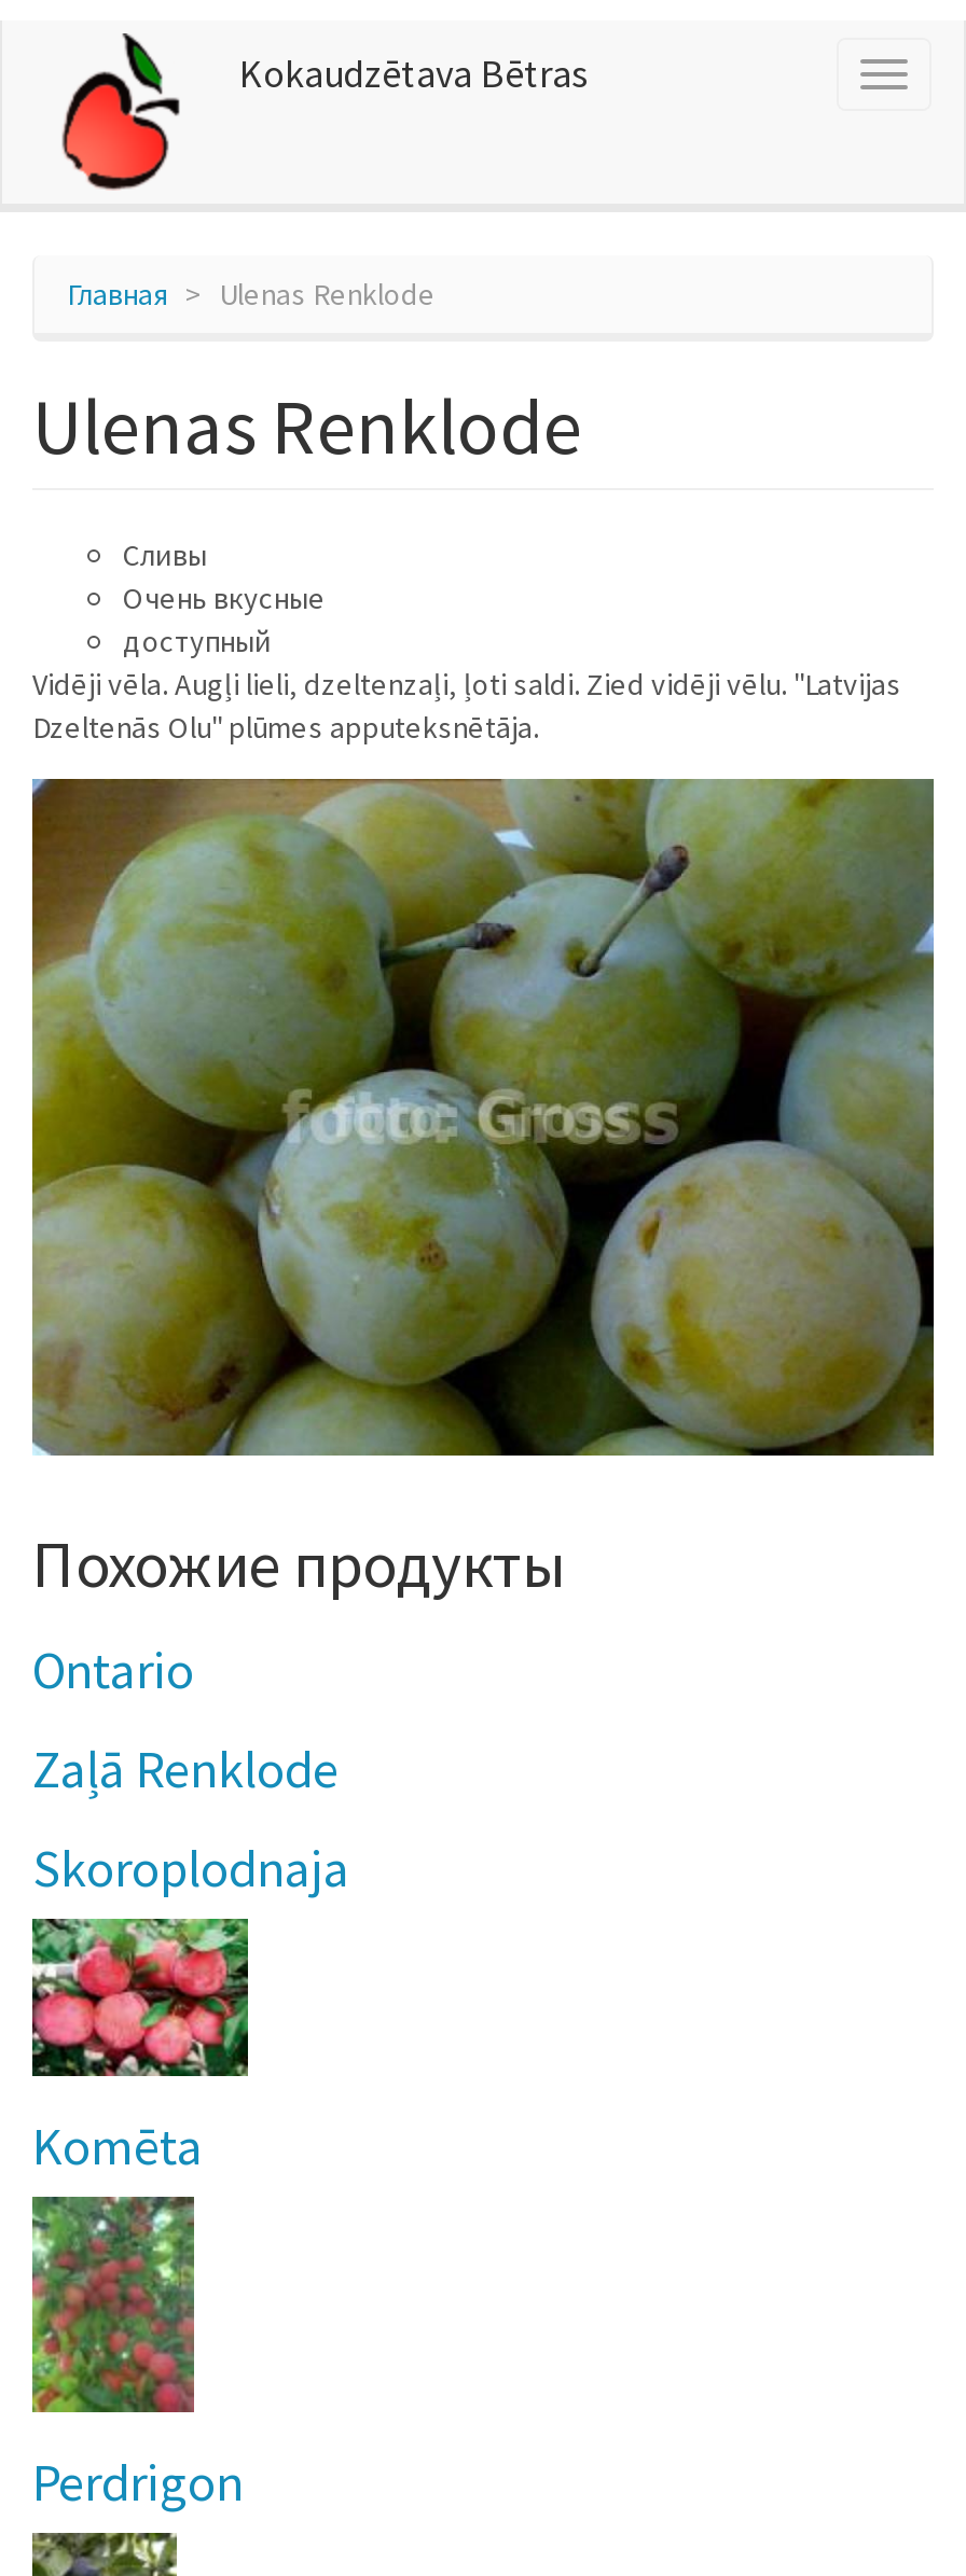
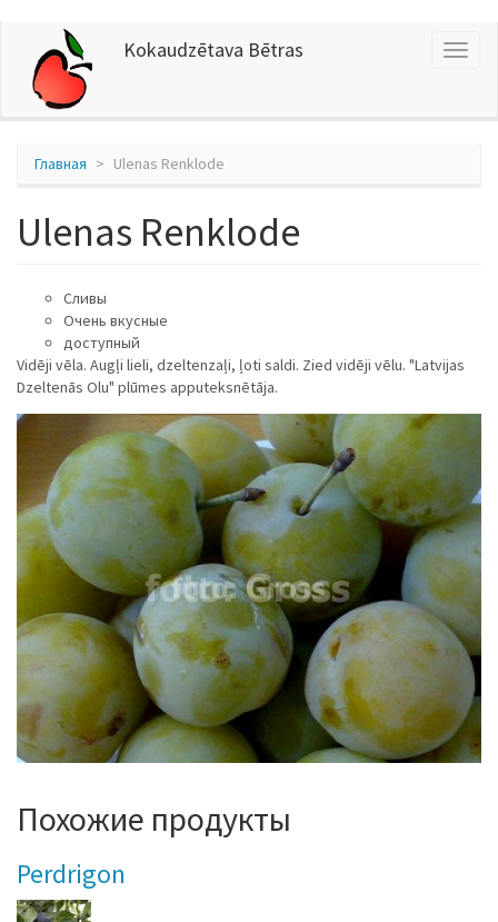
- Ontario
- Zaļā Renklode
- Skoroplodnaja

- [image]
- Komēta

- [image]
